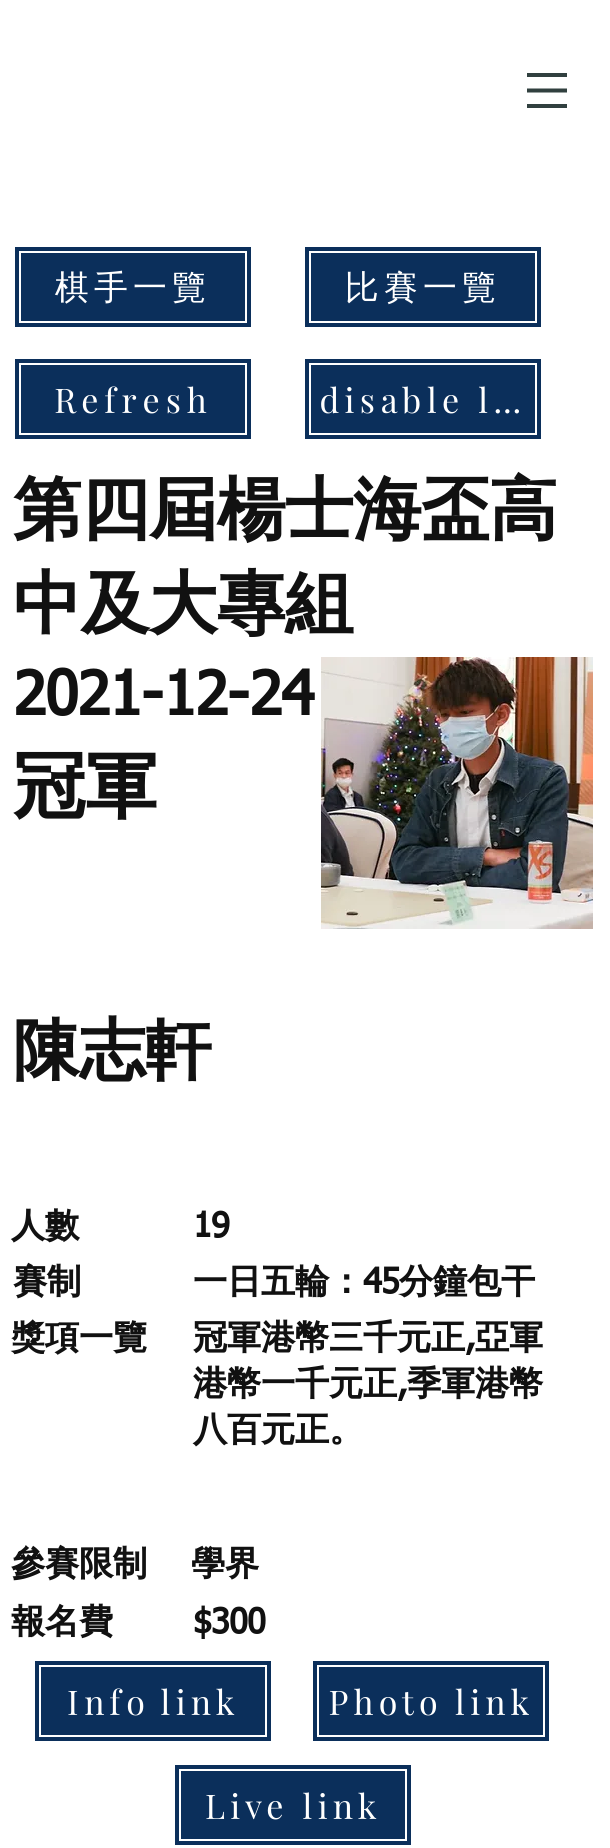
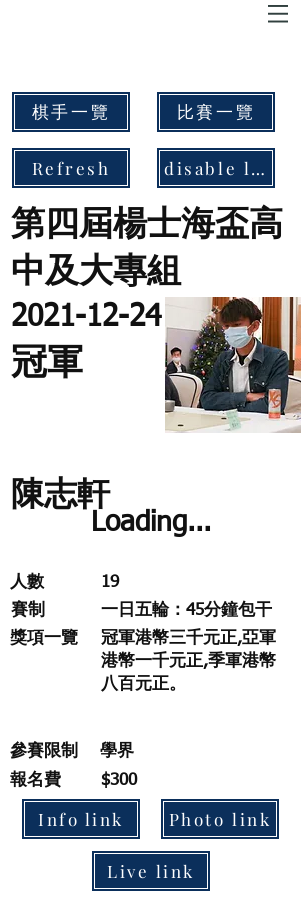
+ Loading...
